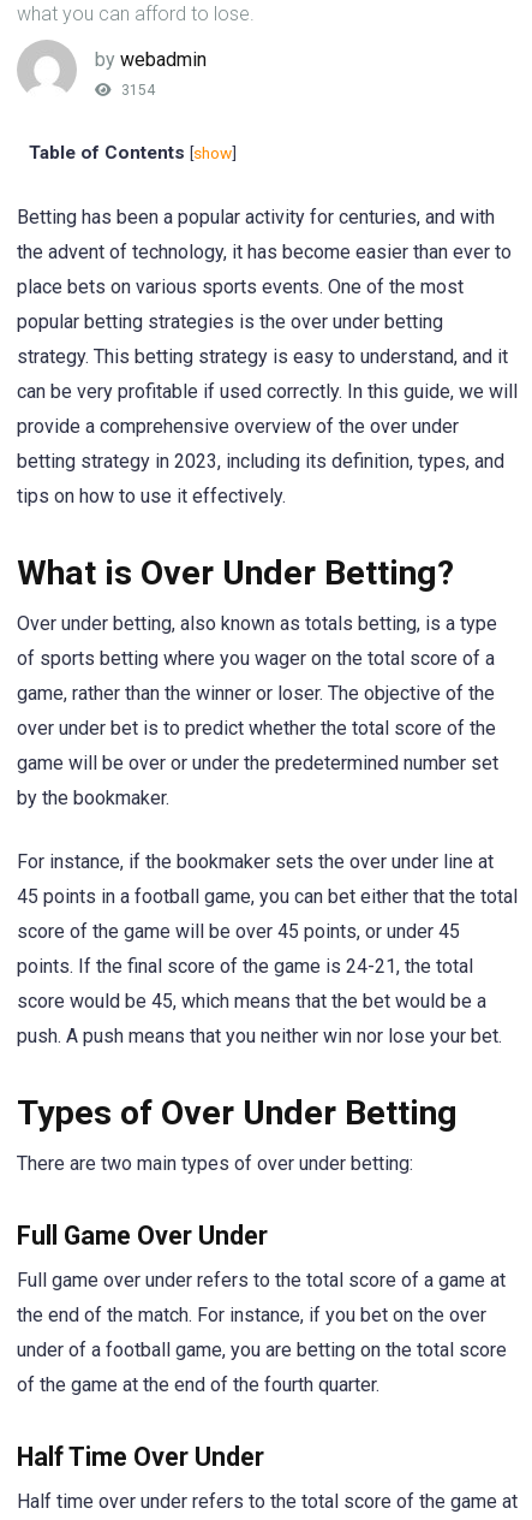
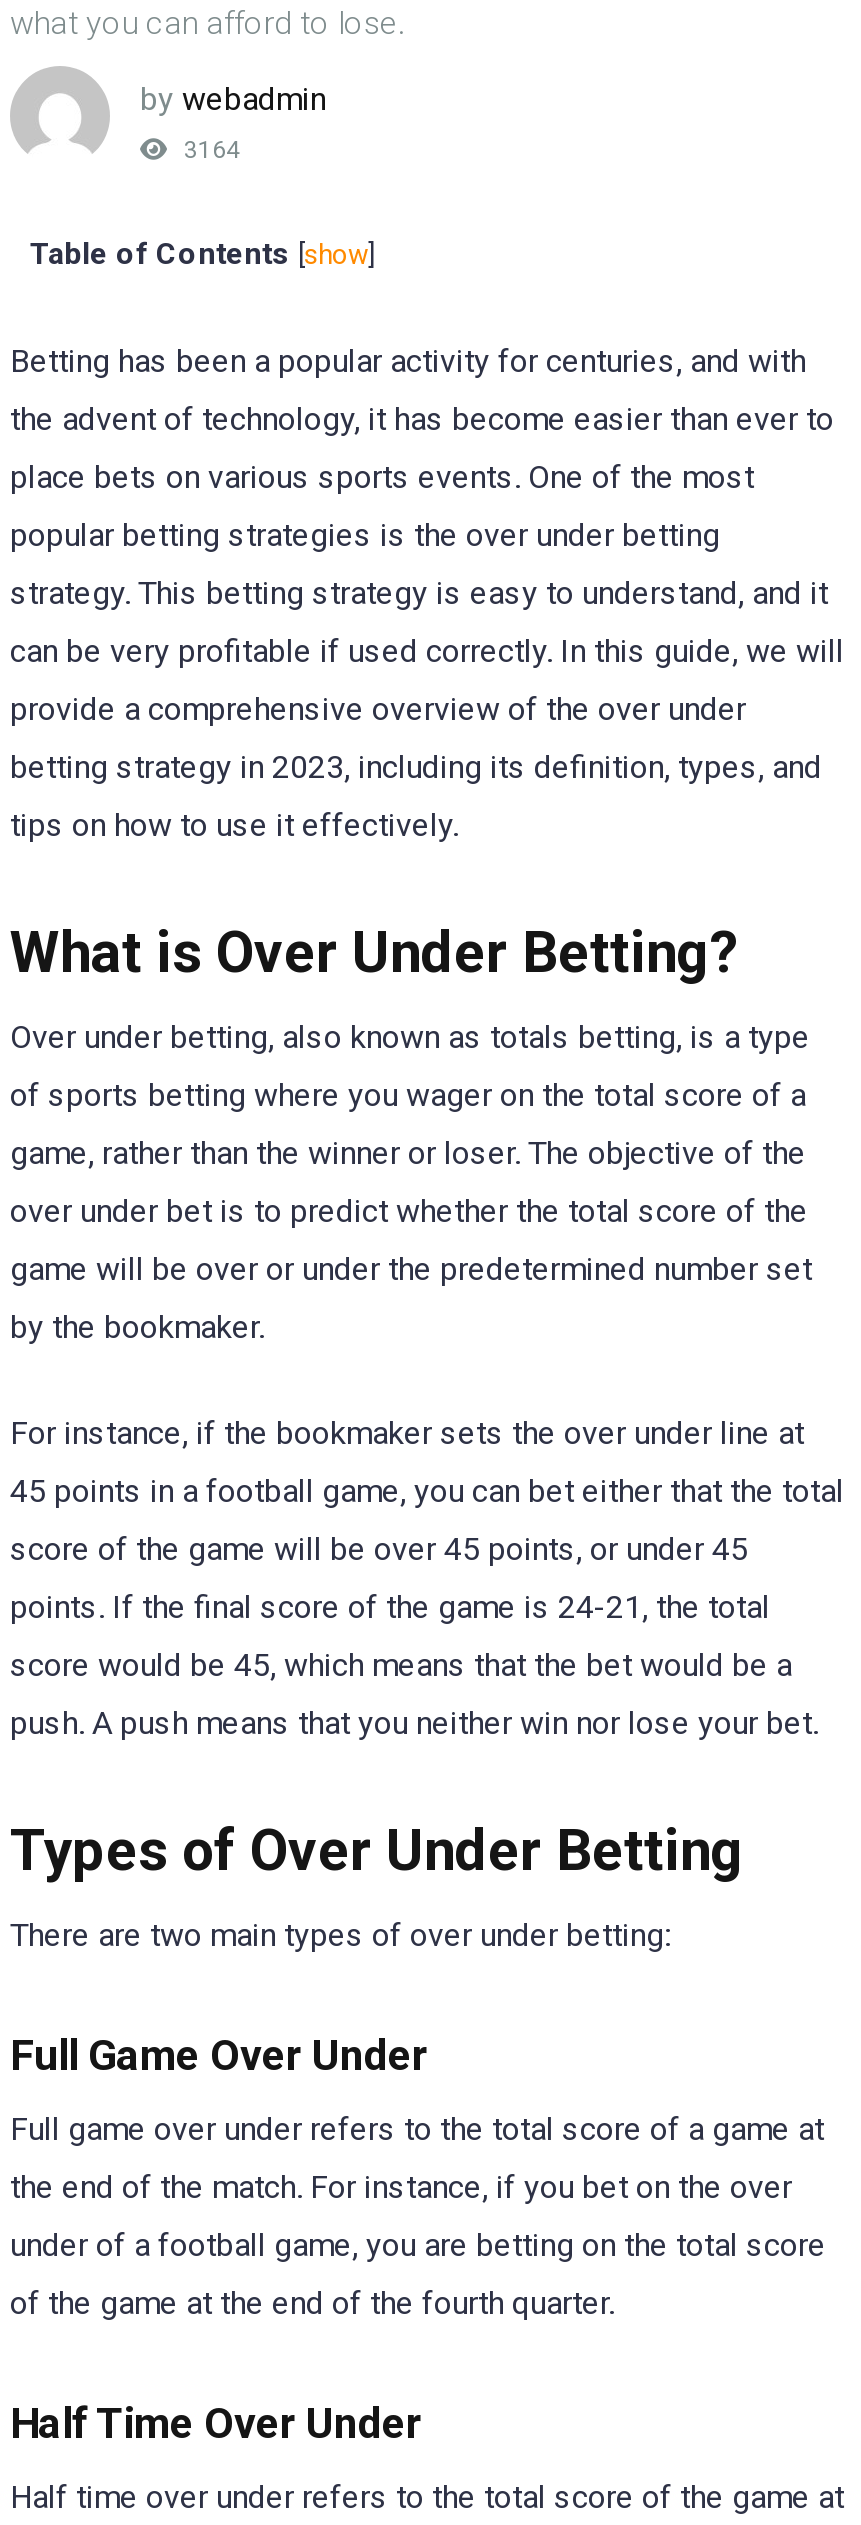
- 3154
+ 3164
